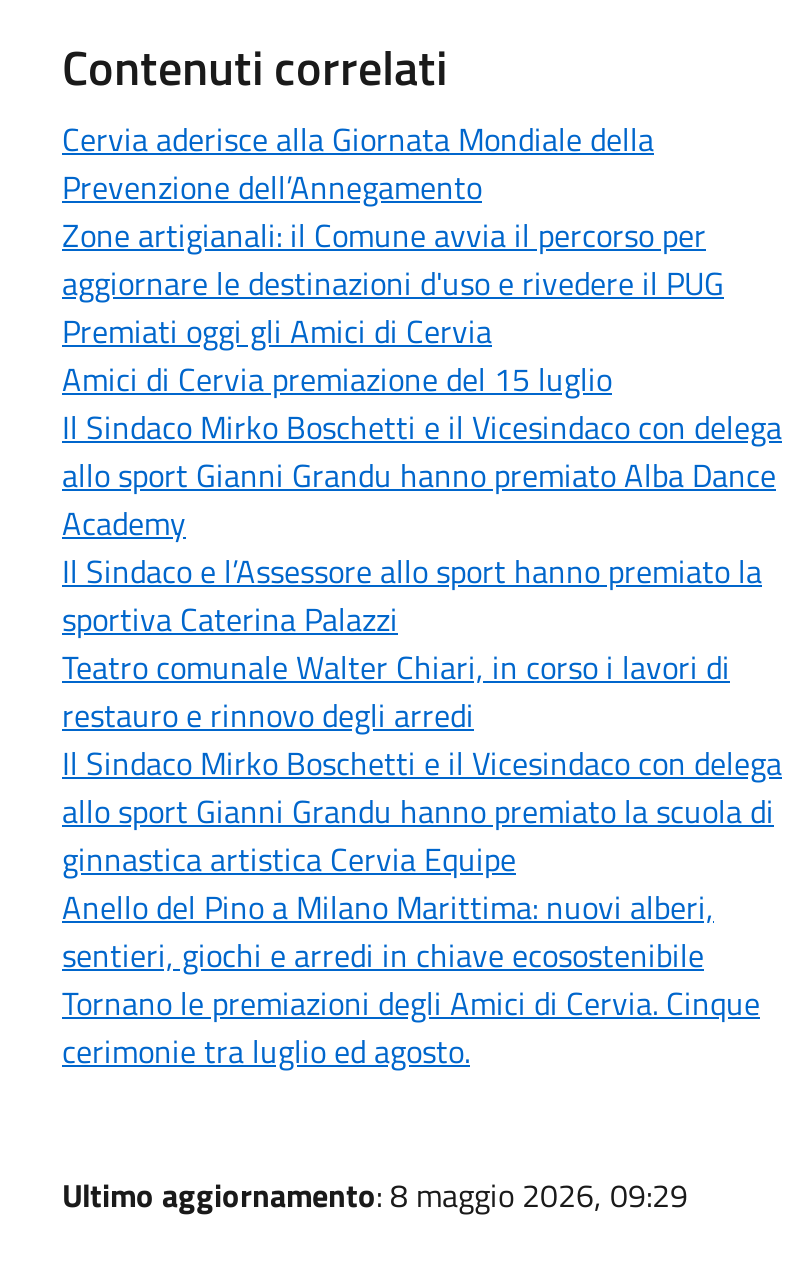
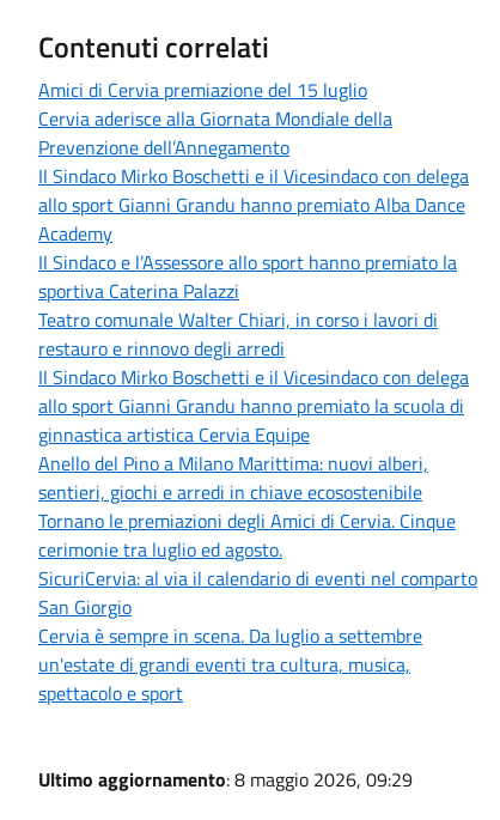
- Zone artigianali: il Comune avvia il percorso per
- aggiornare le destinazioni d'uso e rivedere il PUG
- Premiati oggi gli Amici di Cervia

moved up: Amici di Cervia premiazione del 15 luglio

moved up: Il Sindaco Mirko Boschetti e il Vicesindaco con delega | allo sport Gianni Grandu hanno premiato Alba Dance | Academy | ... | Tornano le premiazioni degli Amici di Cervia. Cinque | cerimonie tra luglio ed agosto.

+ SicuriCervia: al via il calendario di eventi nel comparto
+ San Giorgio
+ Cervia è sempre in scena. Da luglio a settembre
+ un'estate di grandi eventi tra cultura, musica,
+ spettacolo e sport
